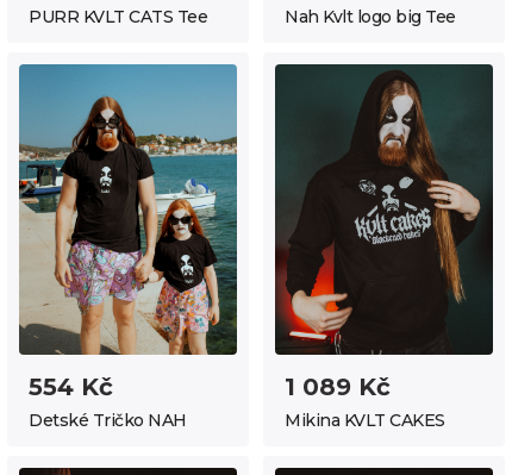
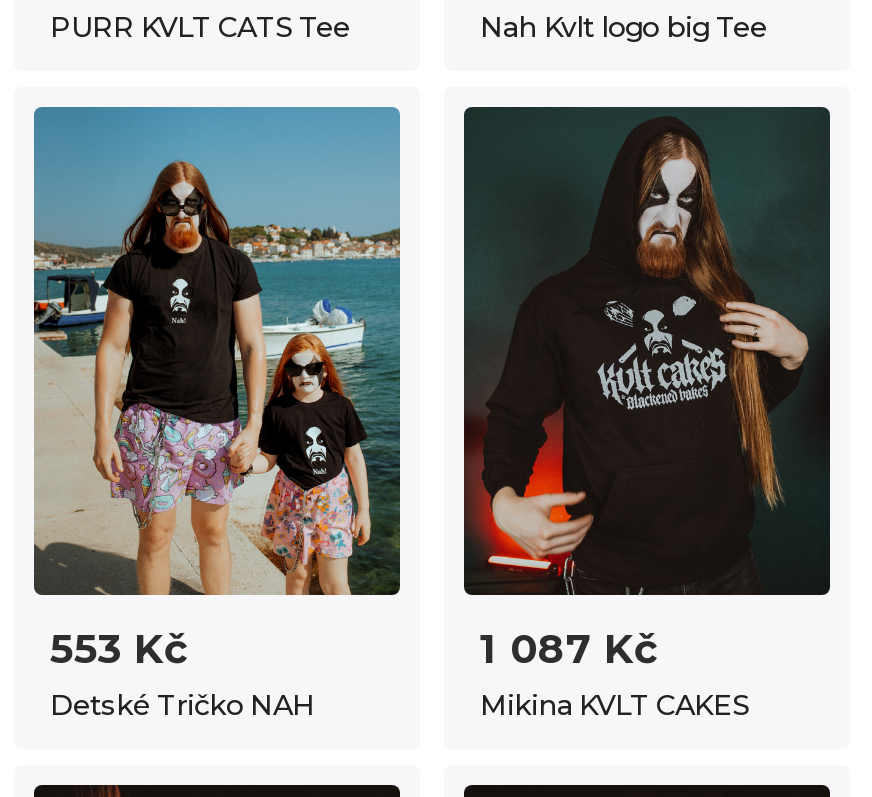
- 554 Kč
+ 553 Kč

- 1 089 Kč
+ 1 087 Kč
